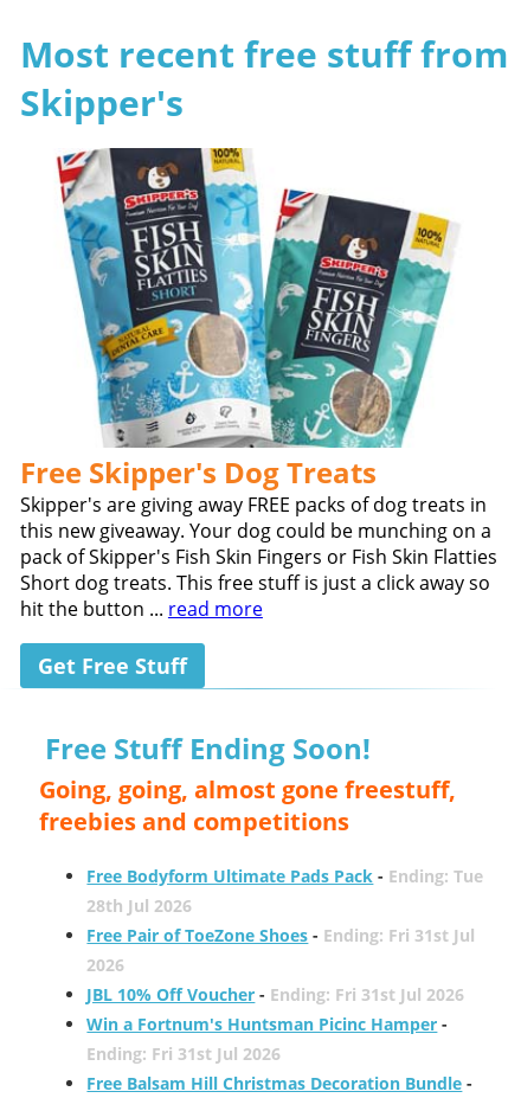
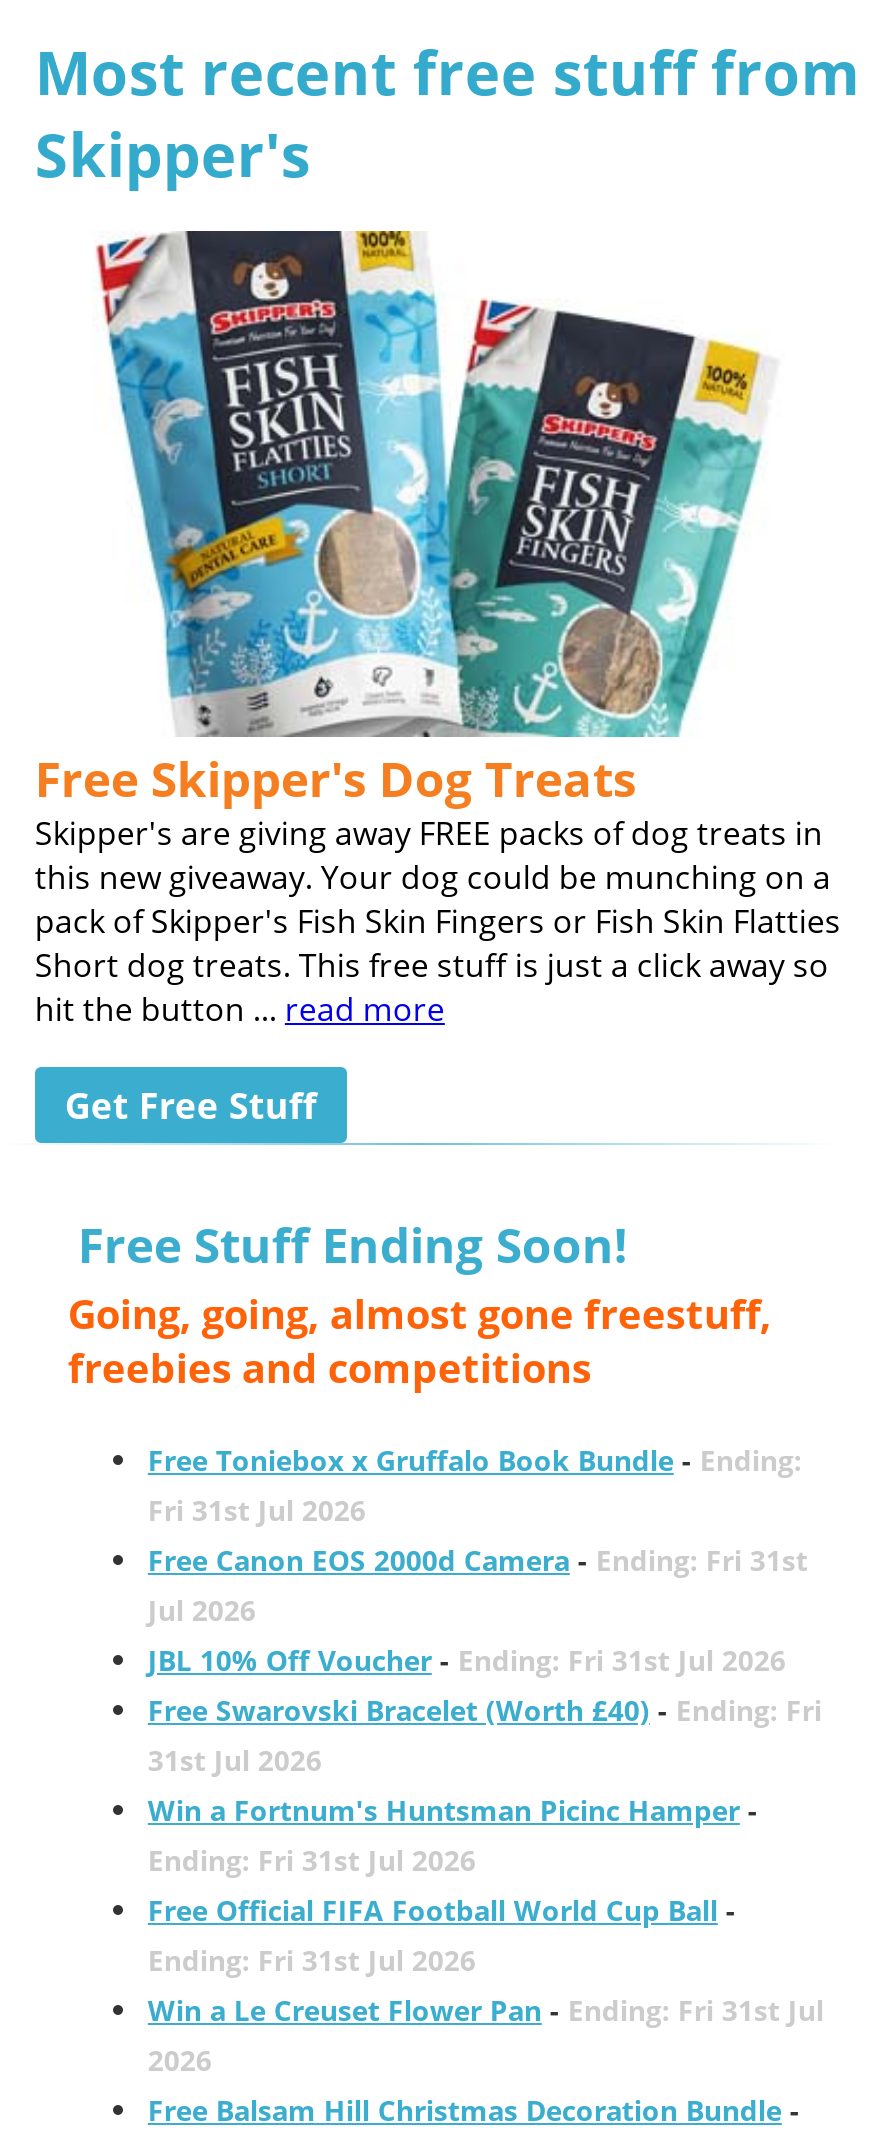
- Free Bodyform Ultimate Pads Pack - Ending: Tue
- 28th Jul 2026
- Free Pair of ToeZone Shoes - Ending: Fri 31st Jul
- 2026
+ Free Toniebox x Gruffalo Book Bundle - Ending:
+ Fri 31st Jul 2026
+ Free Canon EOS 2000d Camera - Ending: Fri 31st
+ Jul 2026

+ Free Swarovski Bracelet (Worth £40) - Ending: Fri
+ 31st Jul 2026

+ Free Official FIFA Football World Cup Ball -
+ Ending: Fri 31st Jul 2026
+ Win a Le Creuset Flower Pan - Ending: Fri 31st Jul
+ 2026
